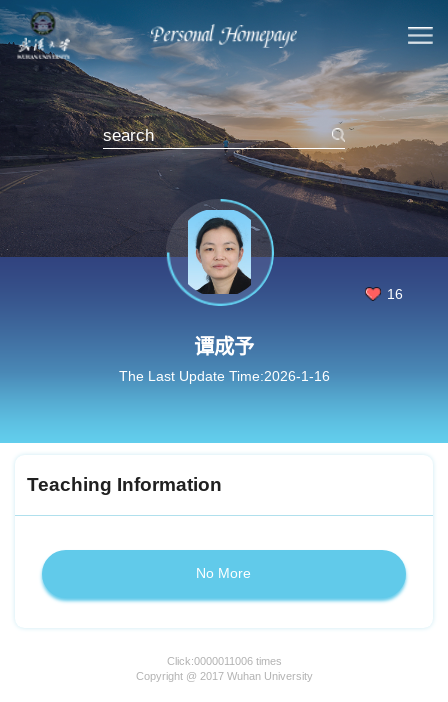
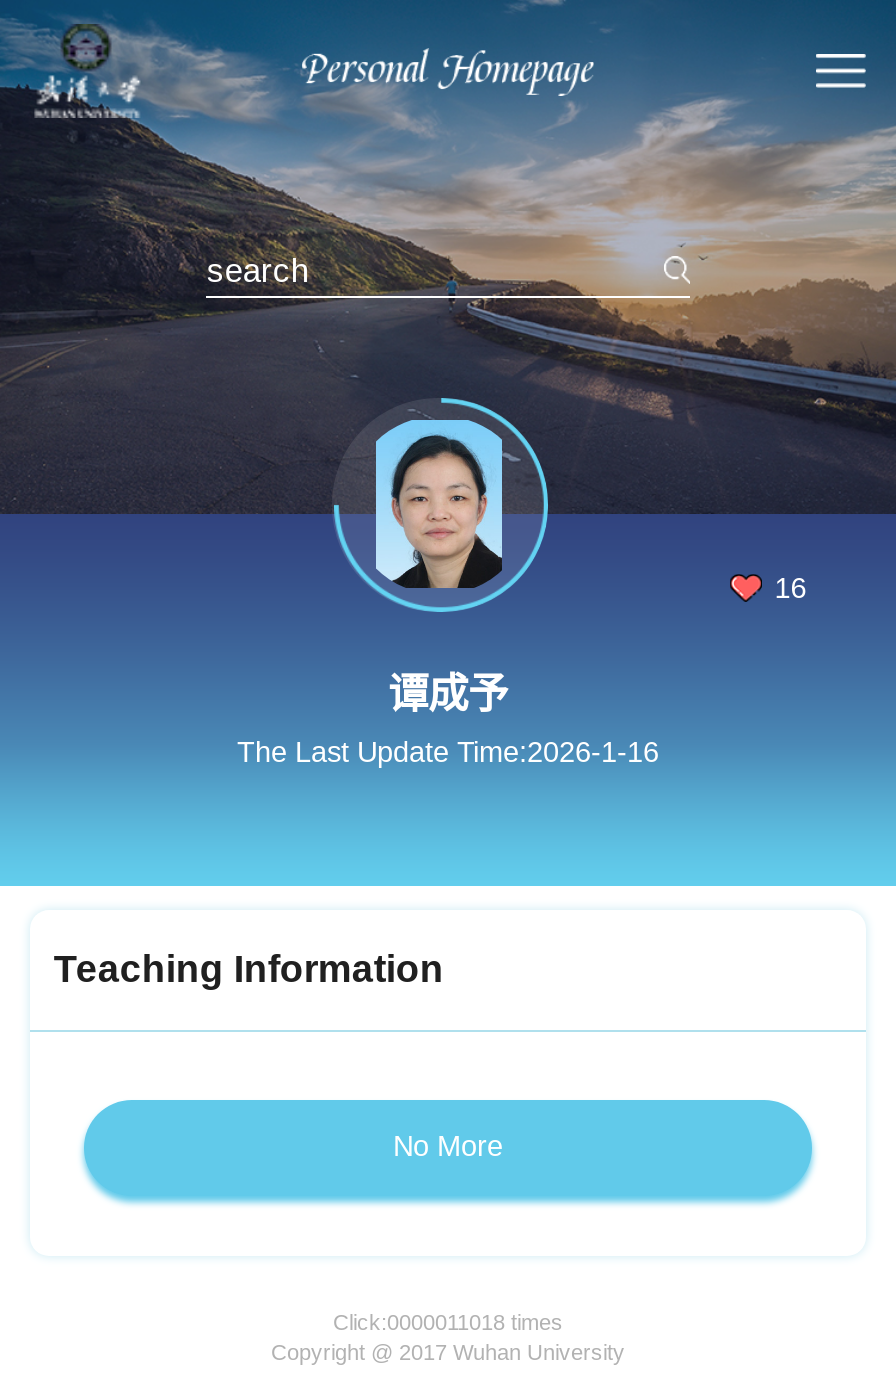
- Click:0000011006 times
+ Click:0000011018 times
